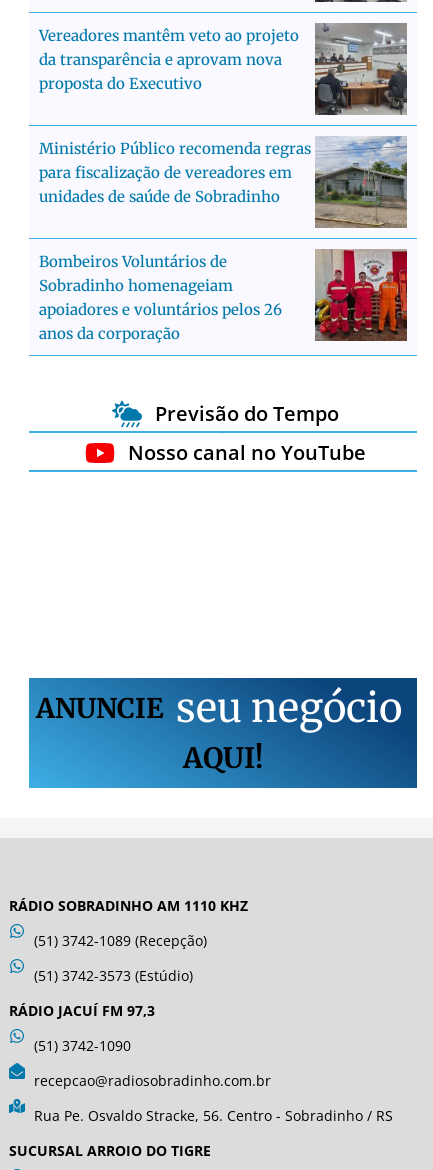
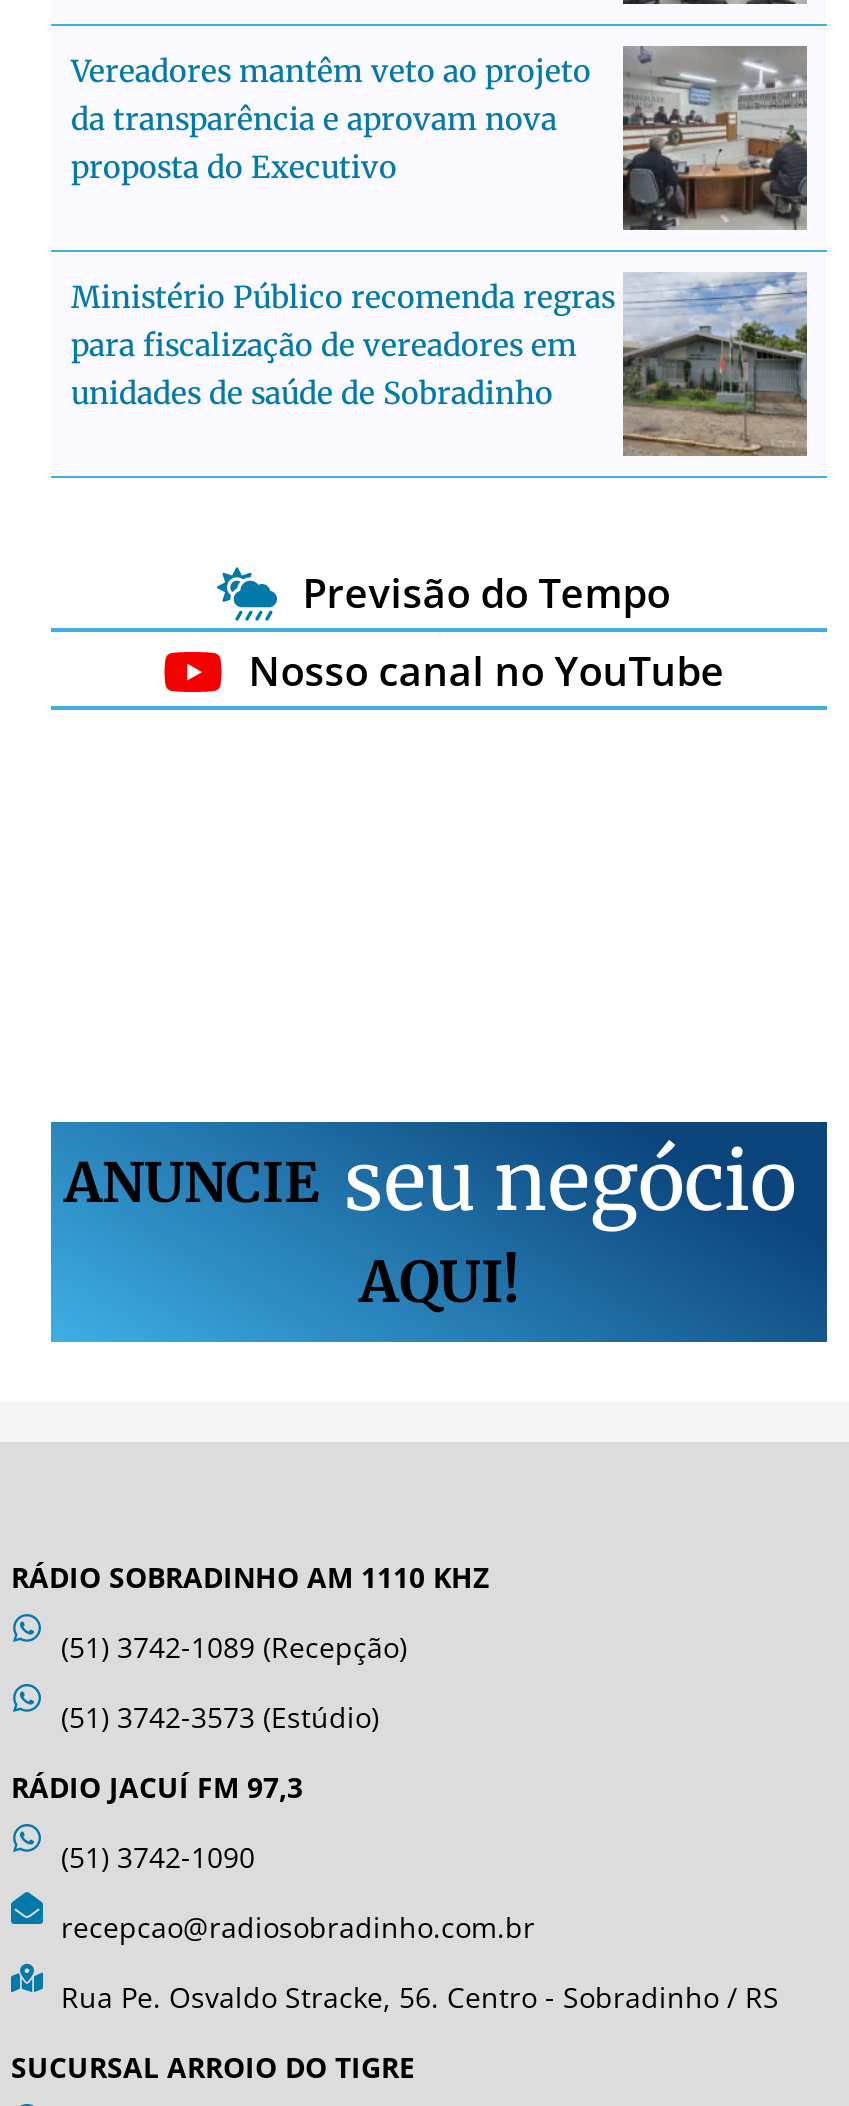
- [image]
- Bombeiros Voluntários de
- Sobradinho homenageiam
- apoiadores e voluntários pelos 26
- anos da corporação
